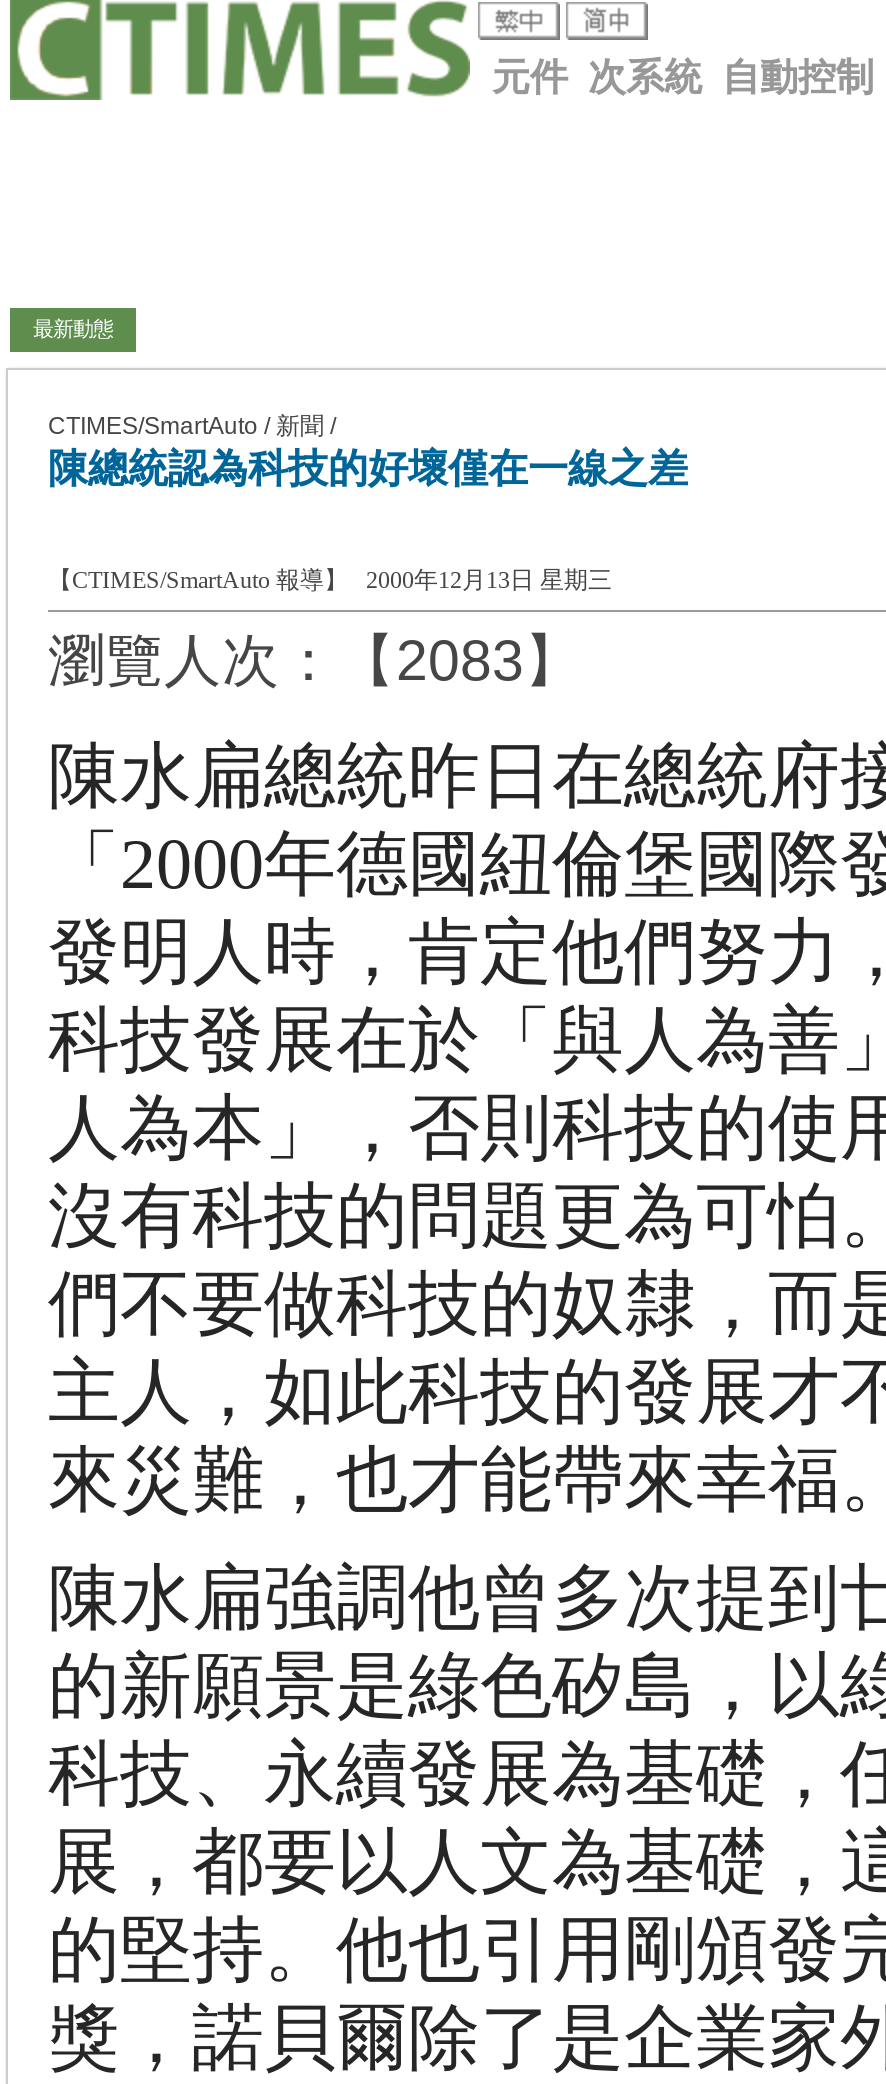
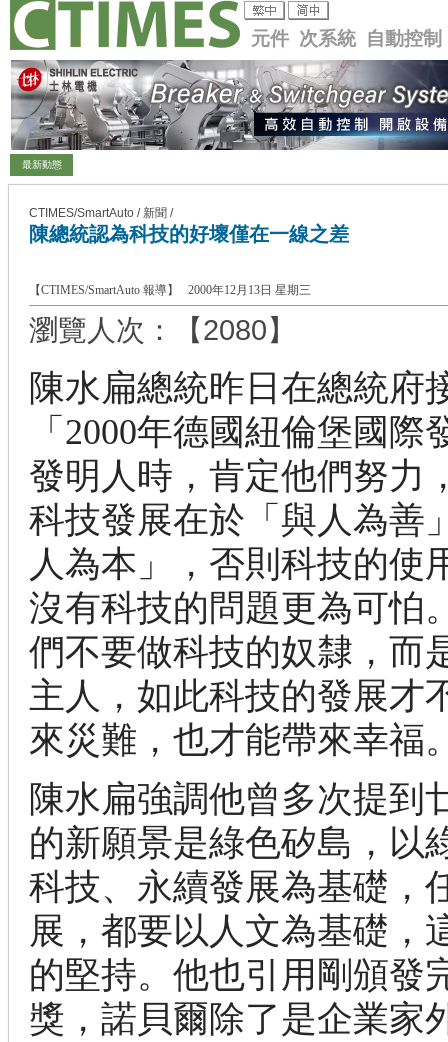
+ [image]

- 瀏覽人次：【2083】
+ 瀏覽人次：【2080】
